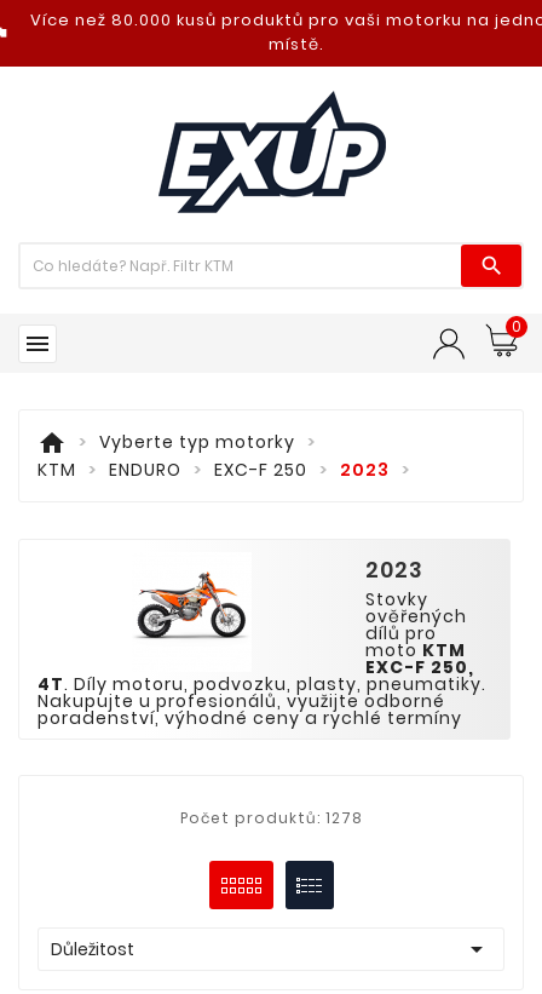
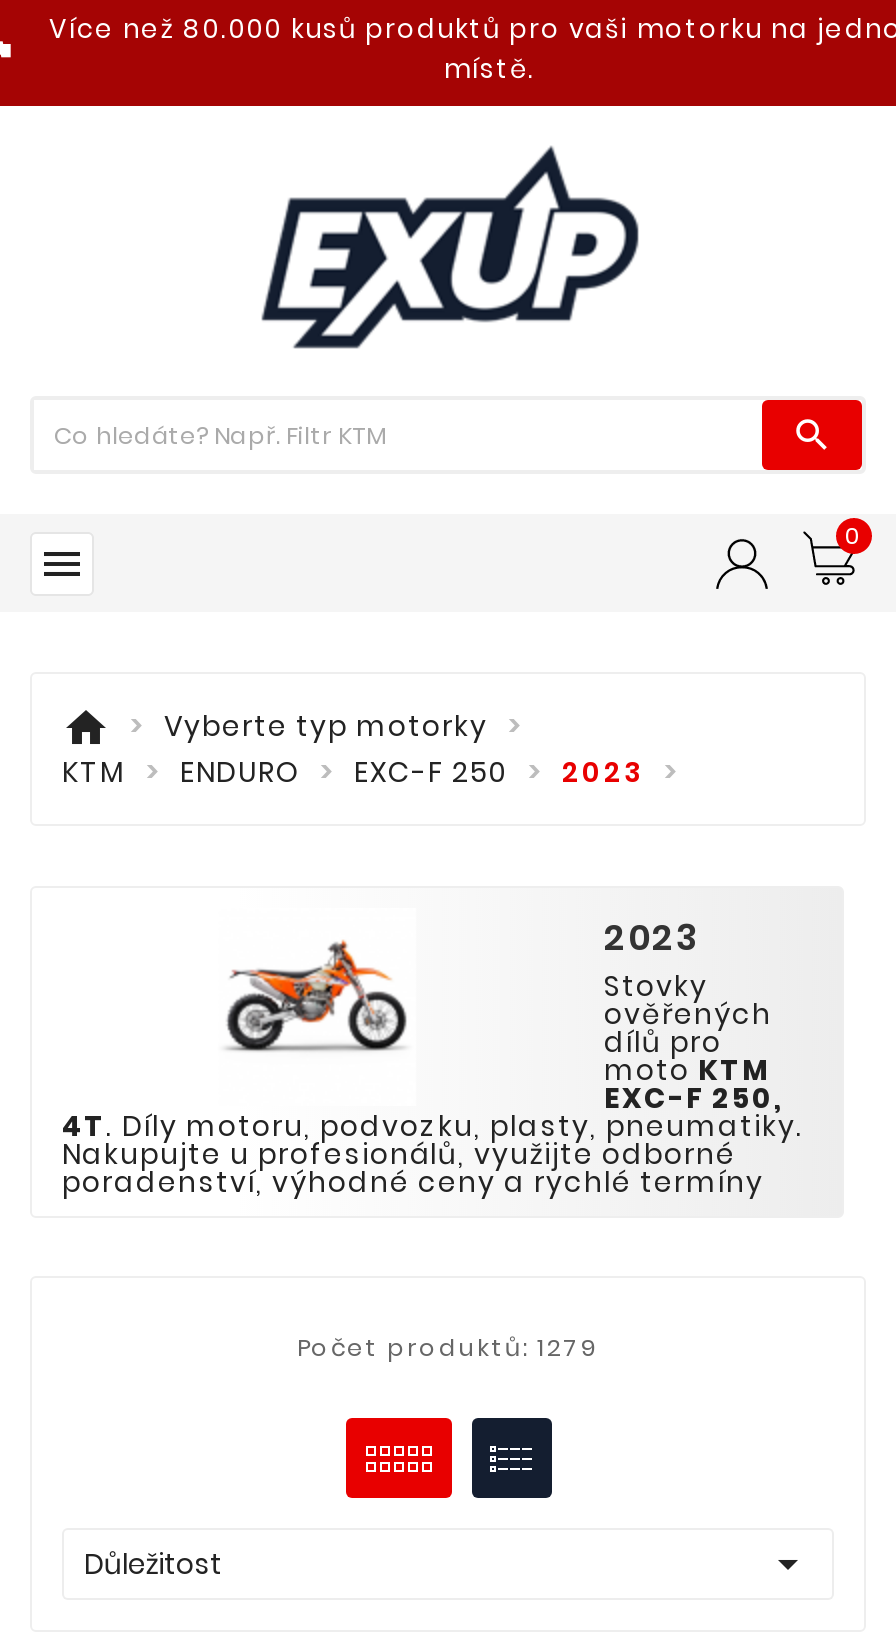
- Počet produktů: 1278
+ Počet produktů: 1279
